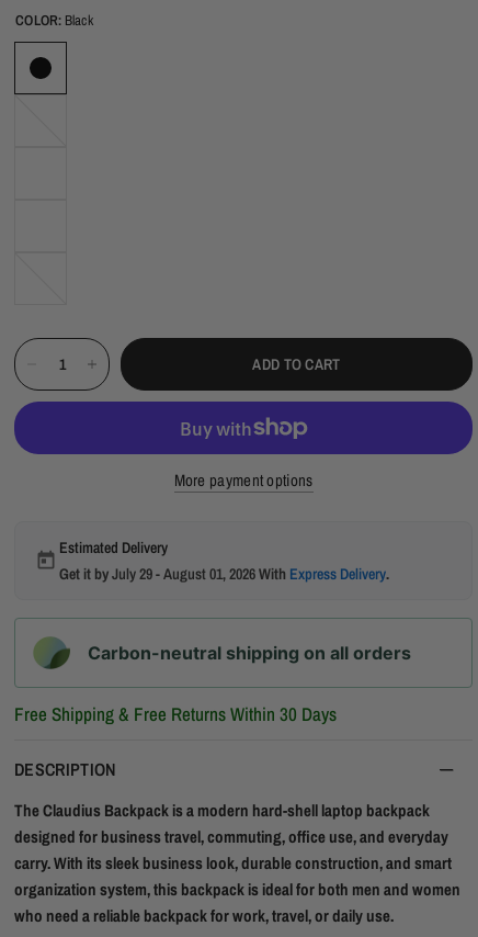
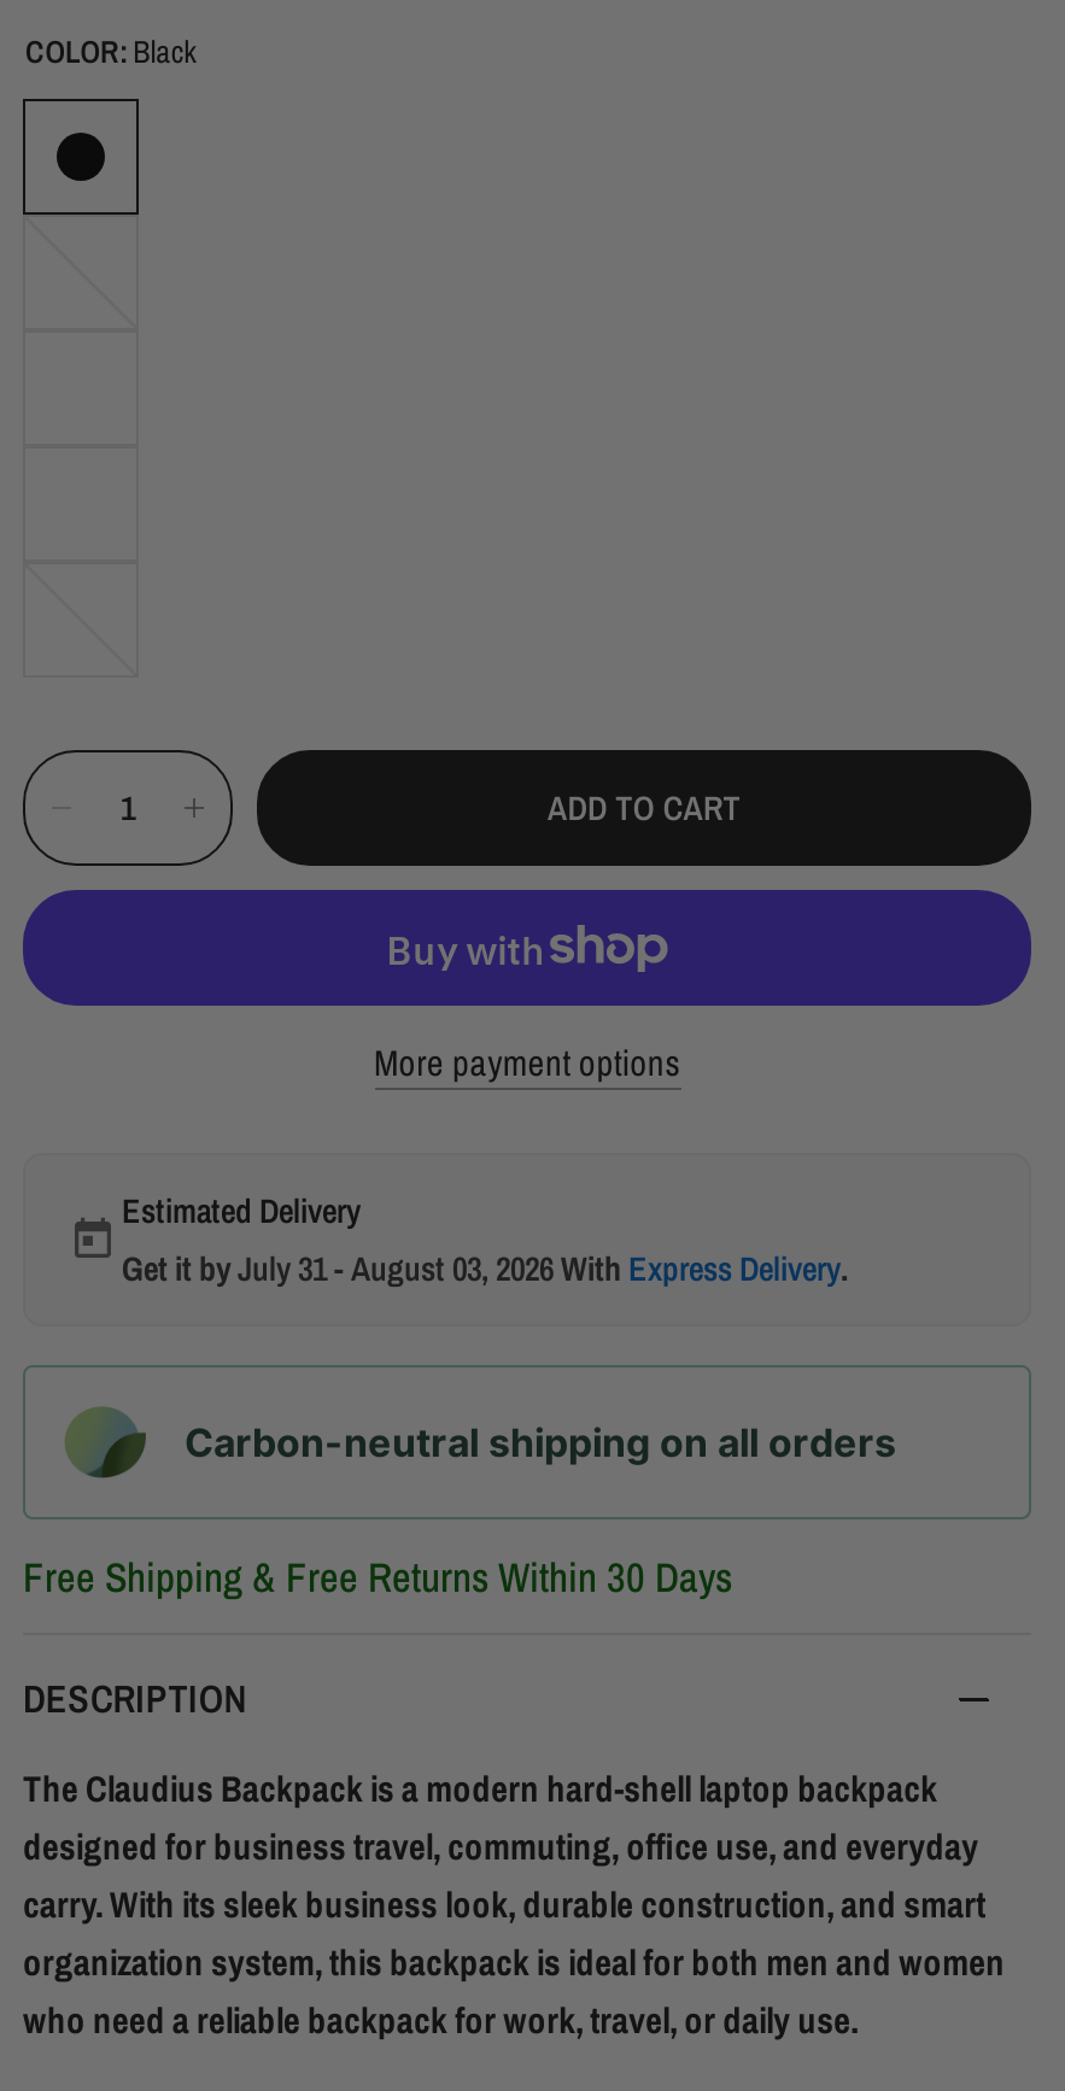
- Get it byJuly 29 - August 01, 2026With Express Delivery.
+ Get it byJuly 31 - August 03, 2026With Express Delivery.
